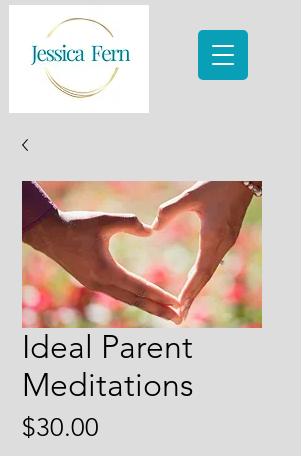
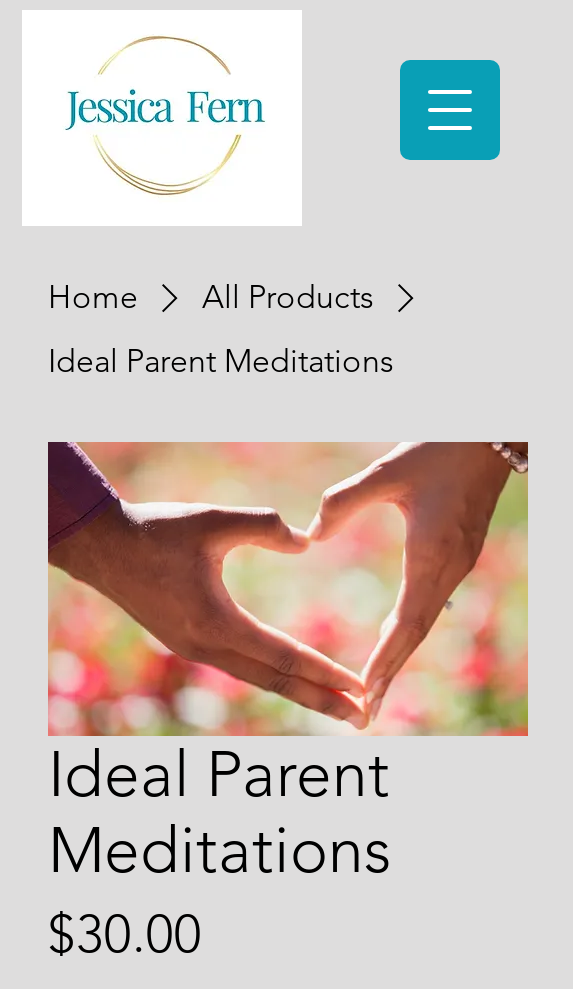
+ Home
+ All Products
+ Ideal Parent Meditations
